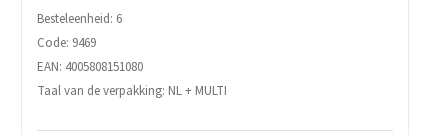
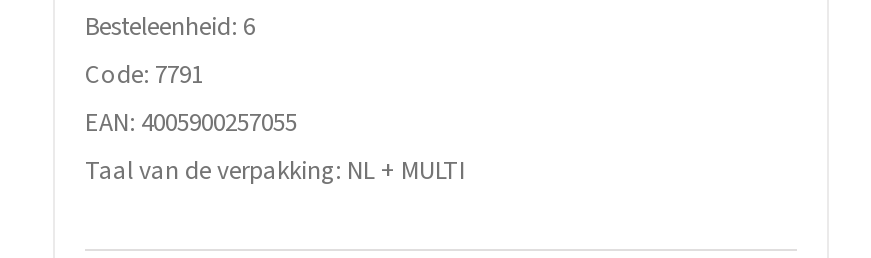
- Code: 9469
+ Code: 7791

- EAN: 4005808151080
+ EAN: 4005900257055
